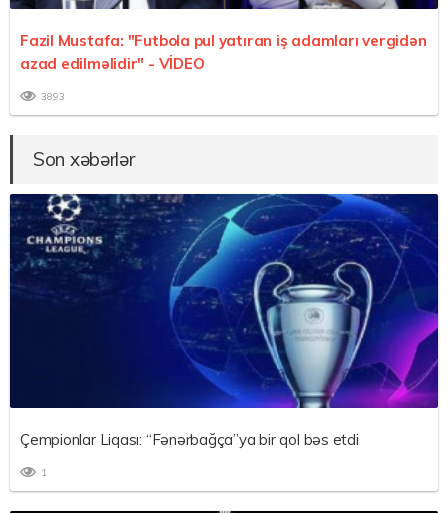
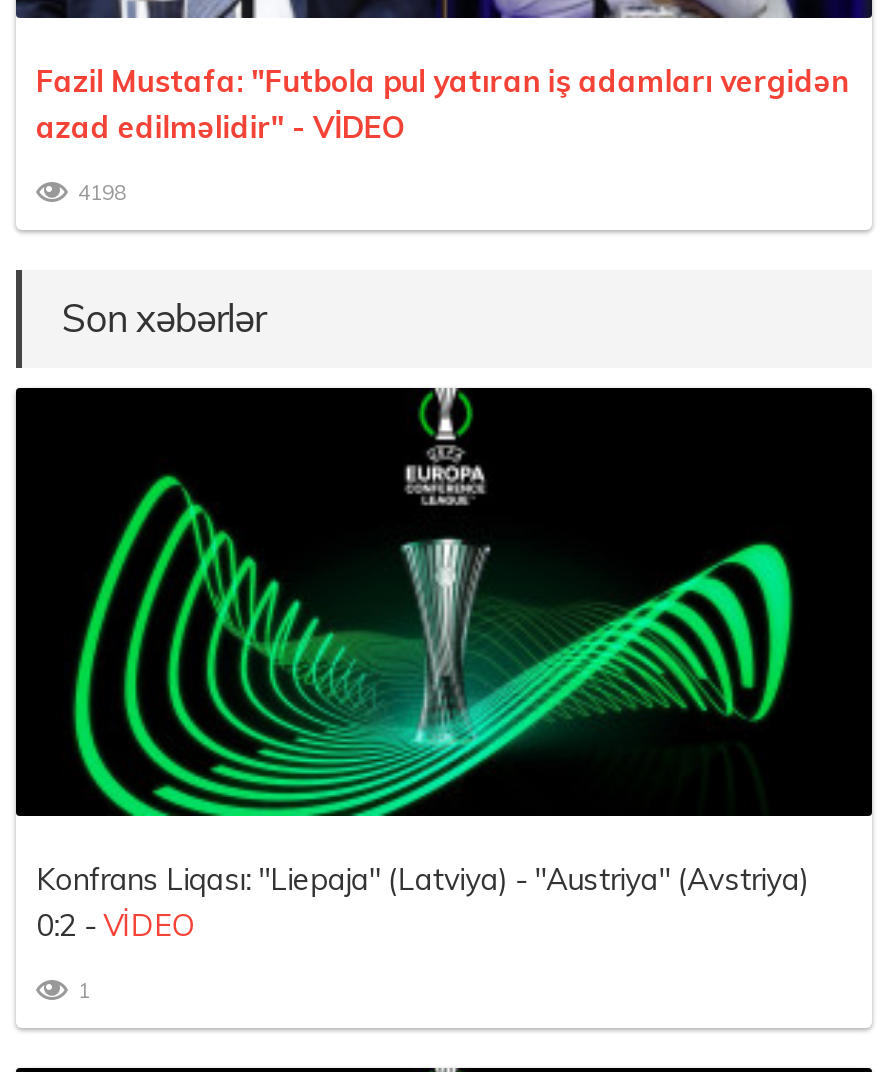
- 3893
+ 4198

- [image]
- Çempionlar Liqası: “Fənərbağça”ya bir qol bəs etdi
+ [image]
+ Konfrans Liqası: "Liepaja" (Latviya) - "Austriya" (Avstriya)
+ 0:2 - VİDEO
